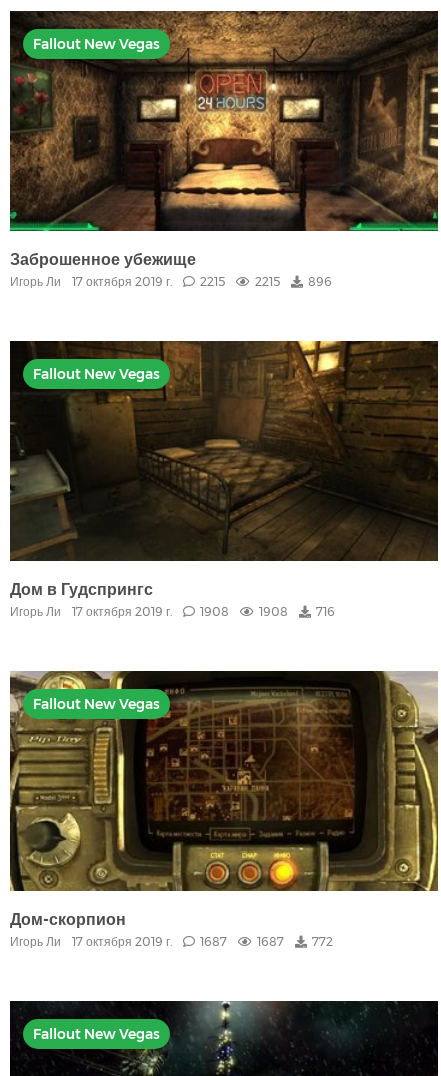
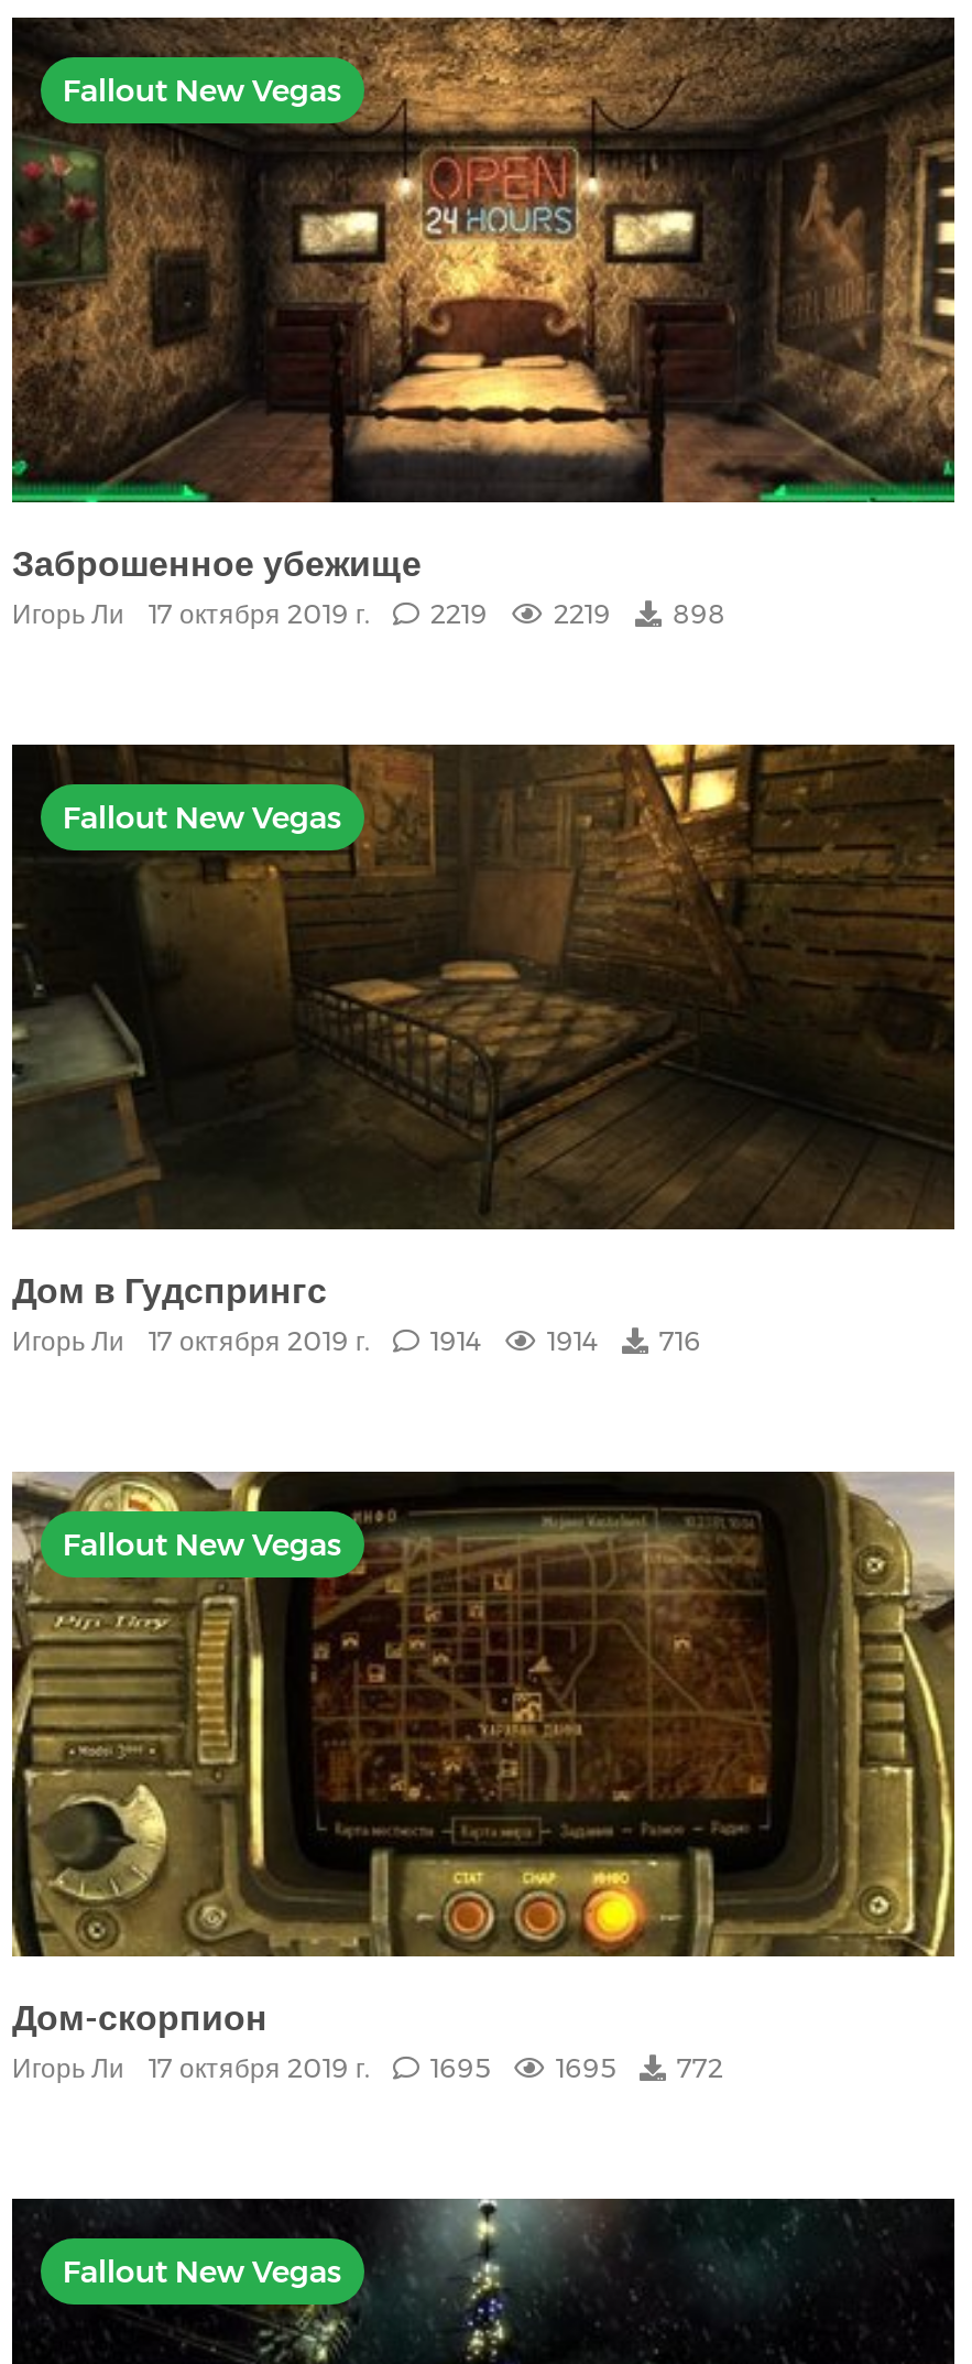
- 2215
+ 2219

- 2215
+ 2219

- 896
+ 898

- 1908
+ 1914

- 1908
+ 1914

- 1687
+ 1695

- 1687
+ 1695
